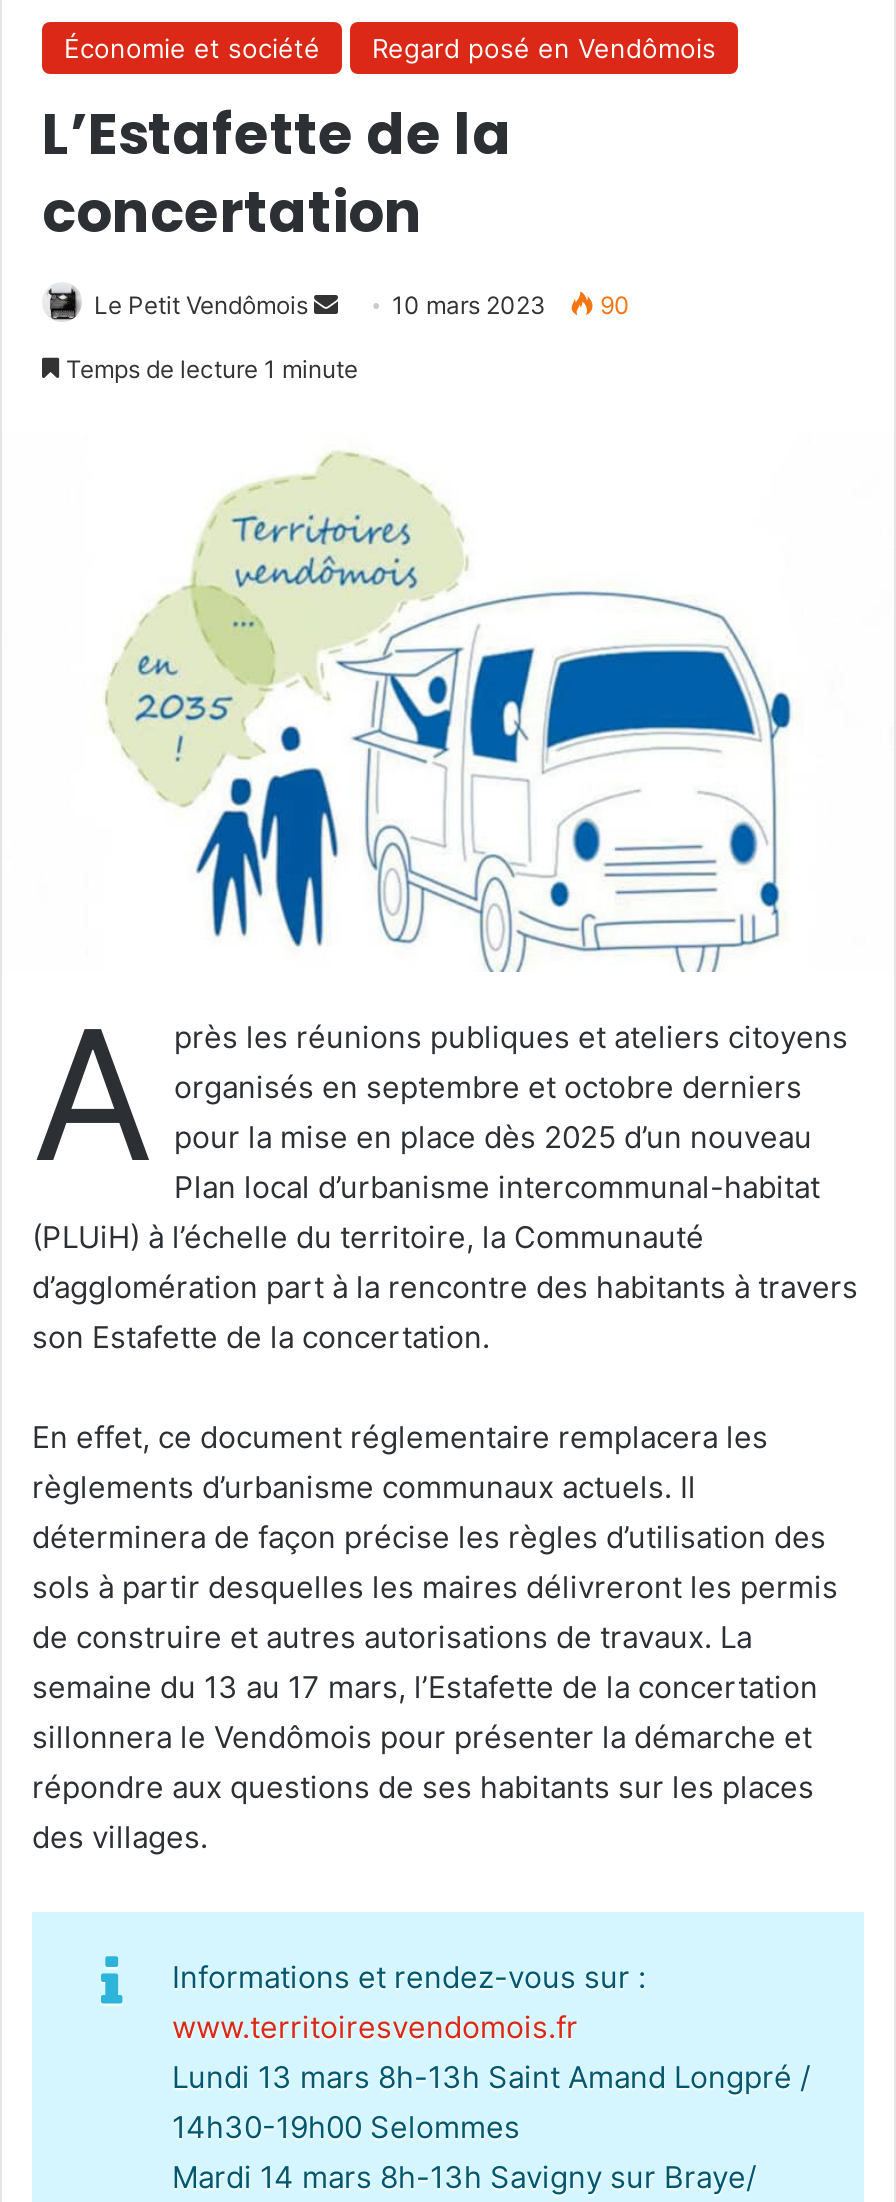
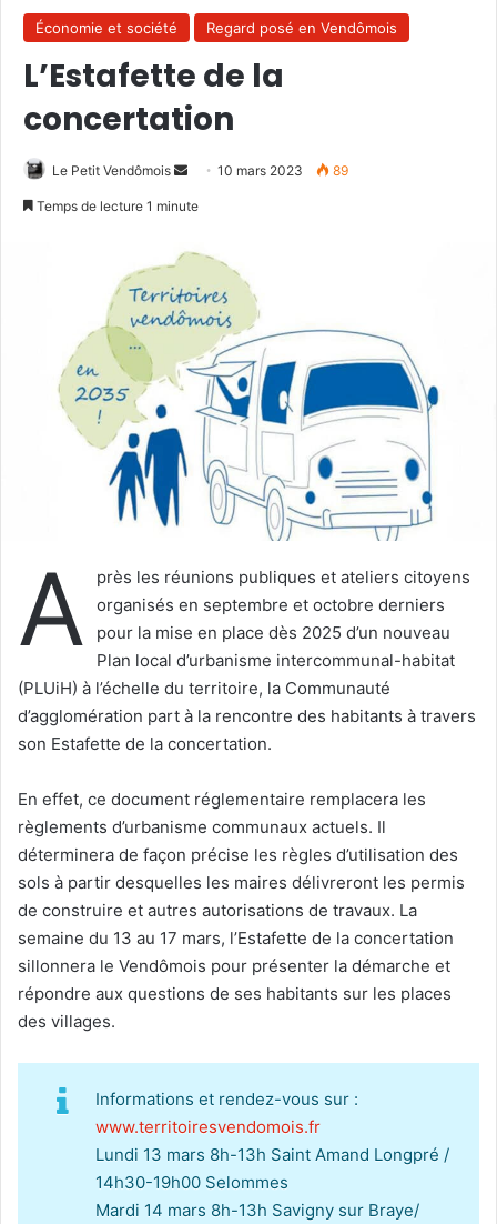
- 90
+ 89
